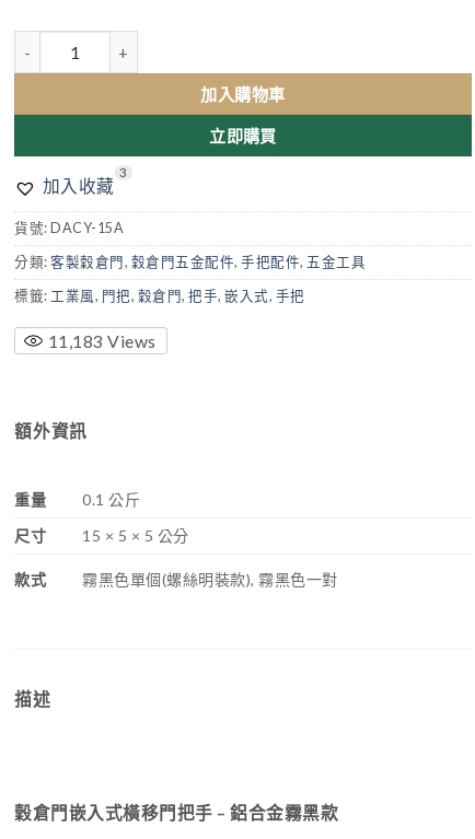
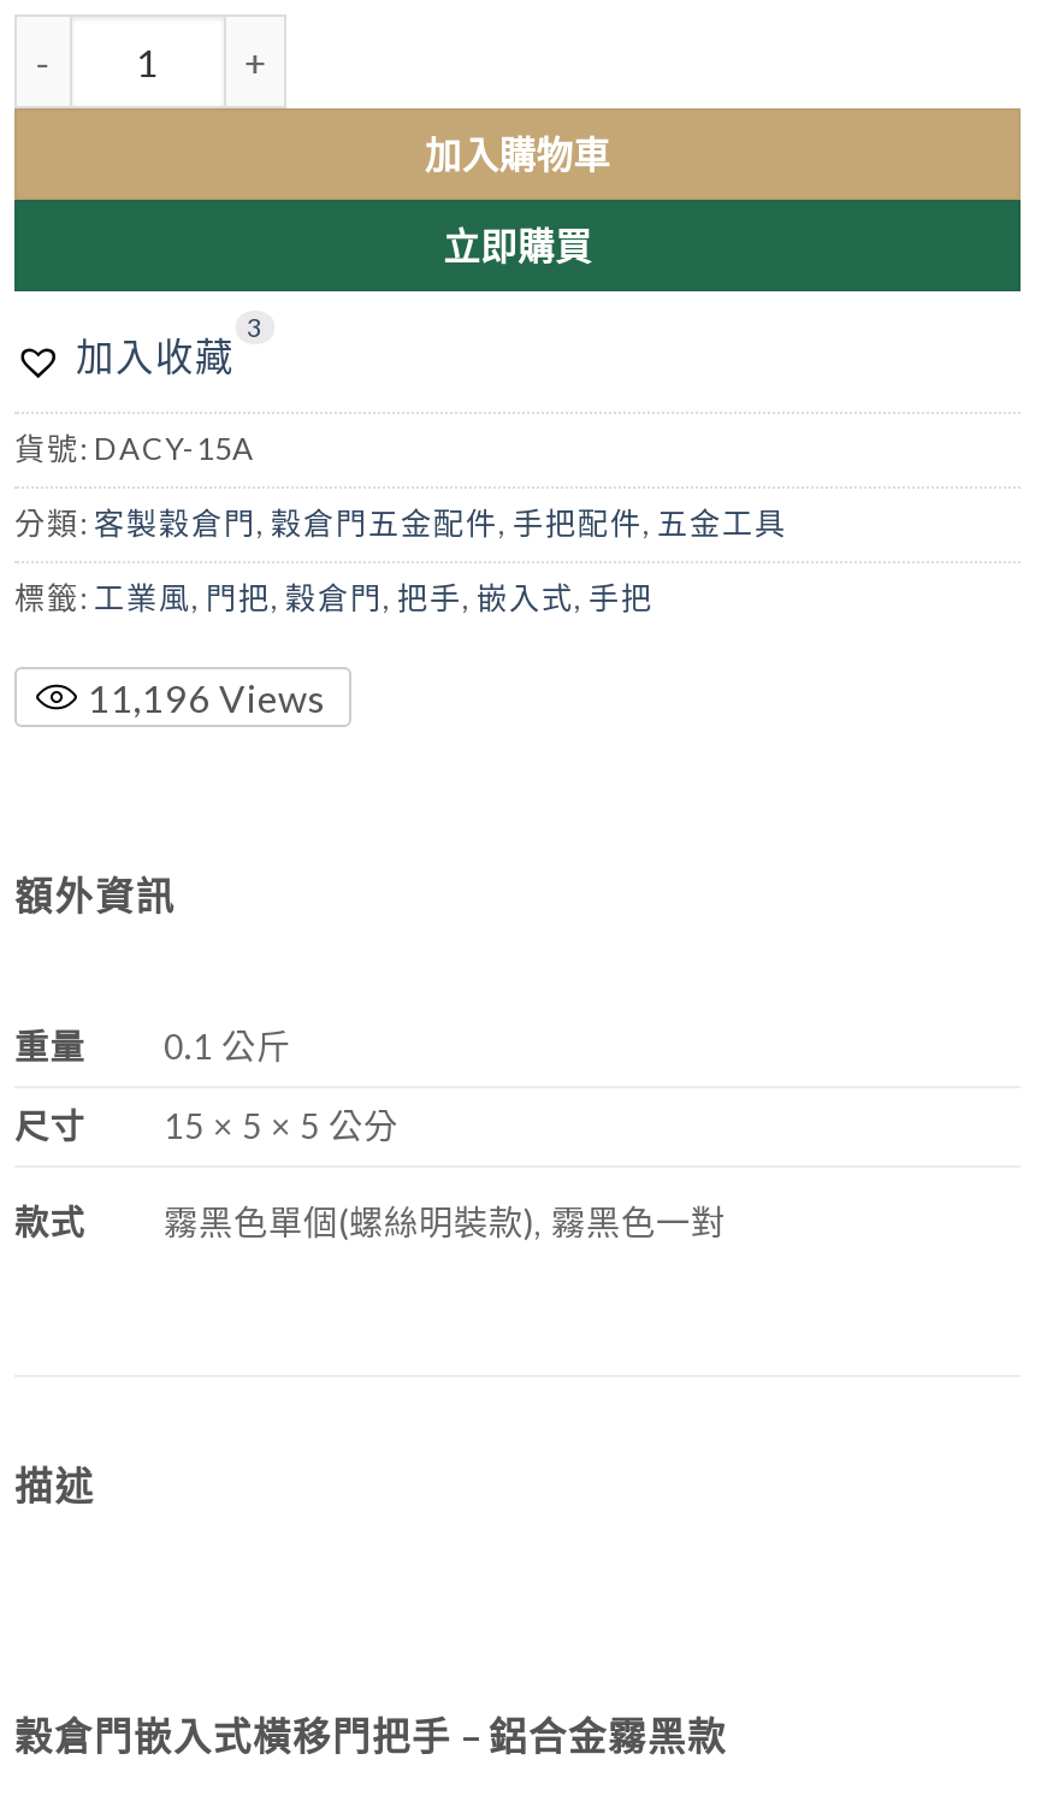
- 11,183 Views
+ 11,196 Views
